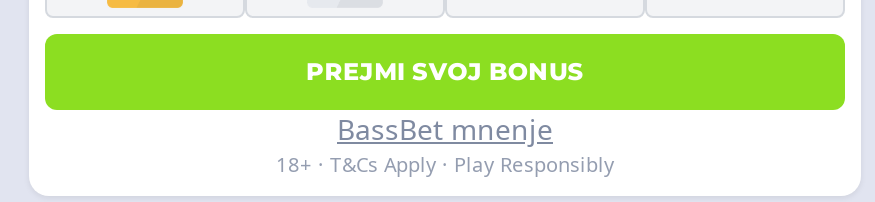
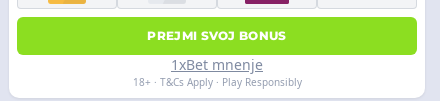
- BassBet mnenje
+ 1xBet mnenje
